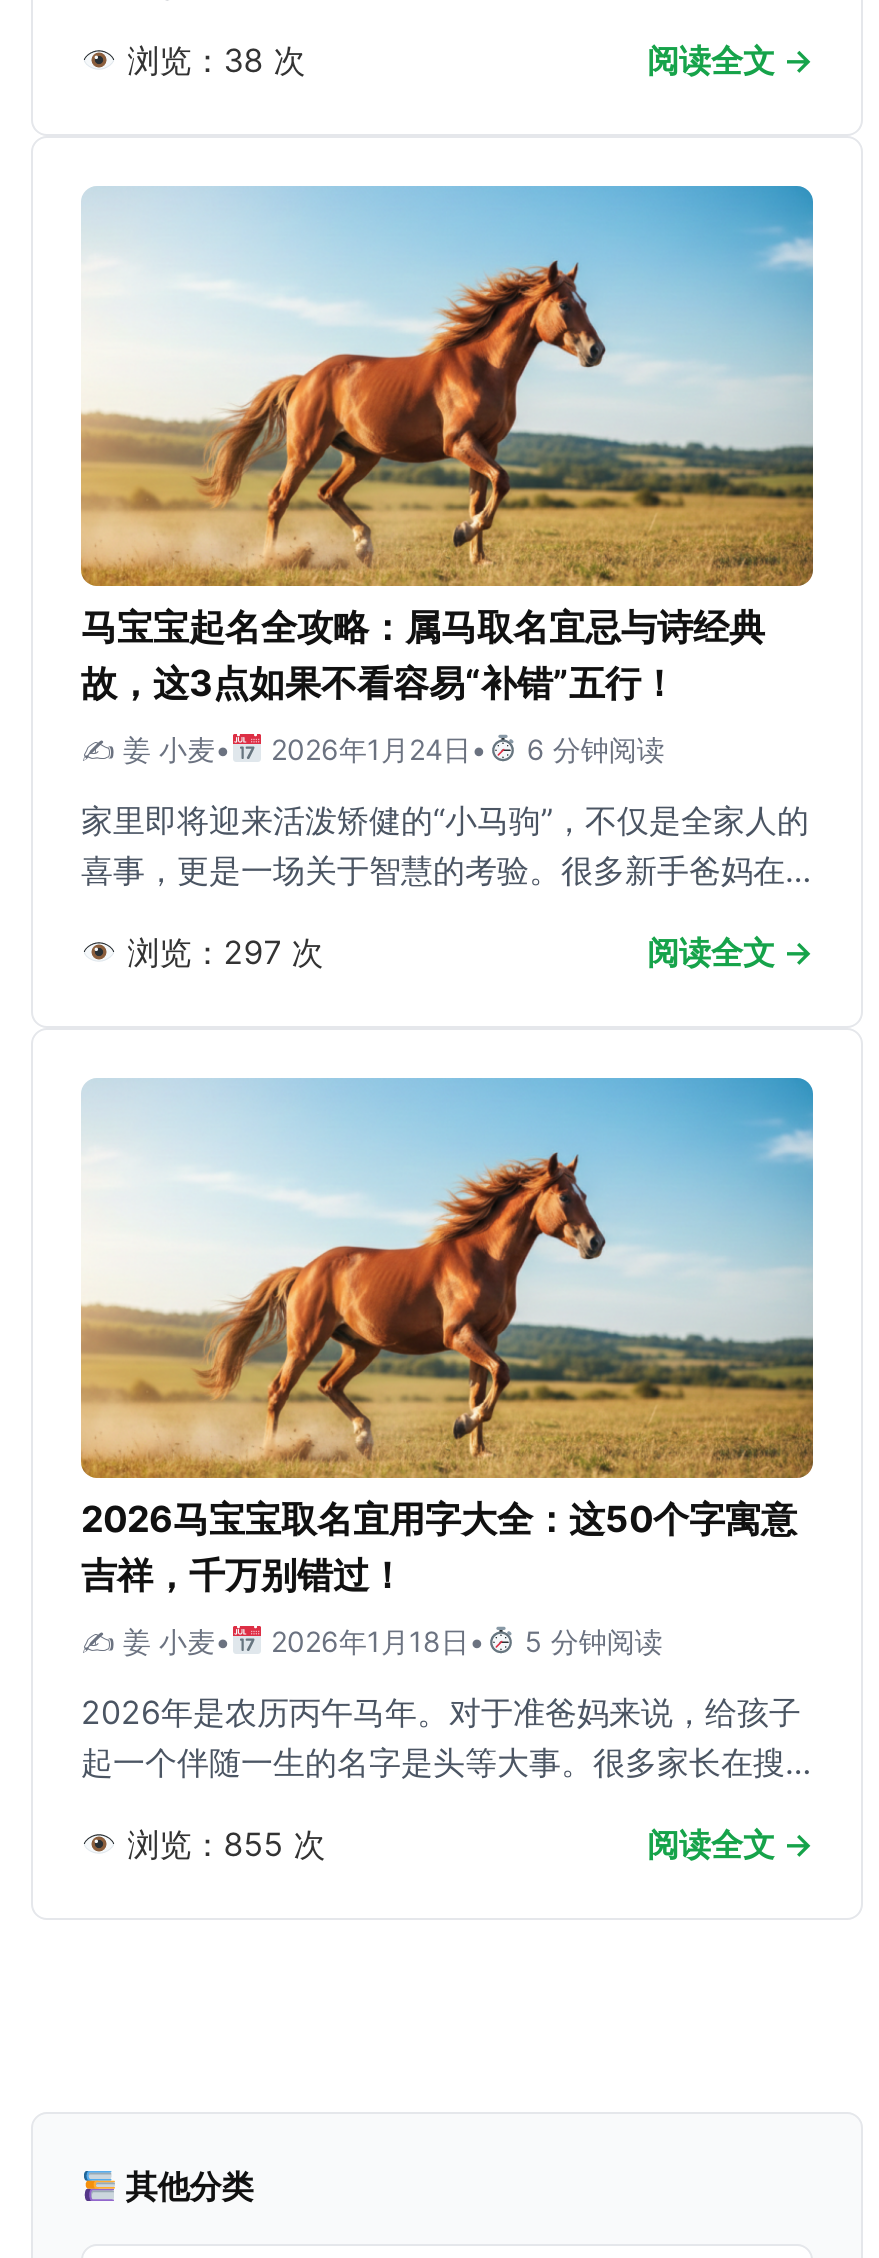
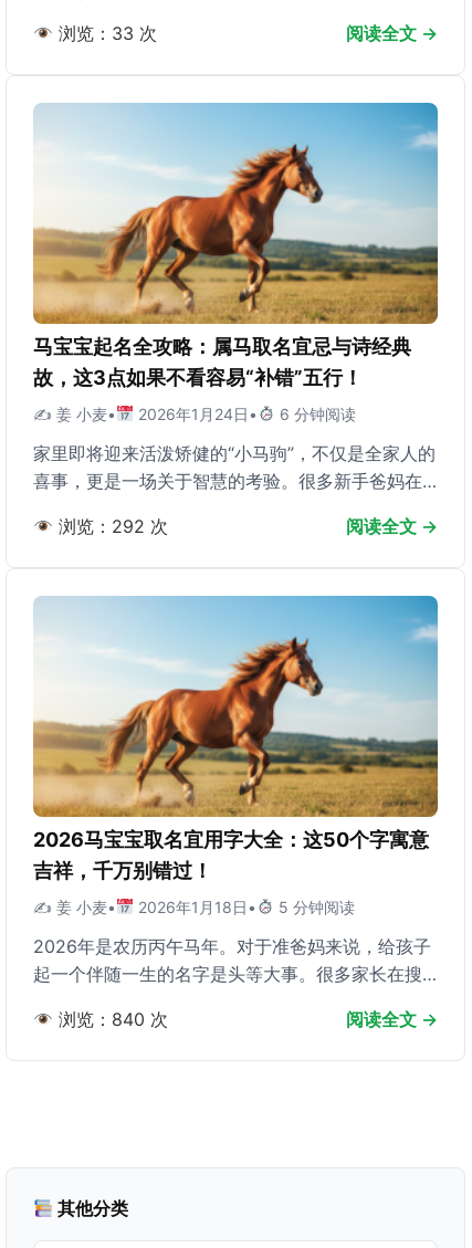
- 浏览：38 次
+ 浏览：33 次

- 浏览：297 次
+ 浏览：292 次

- 浏览：855 次
+ 浏览：840 次
